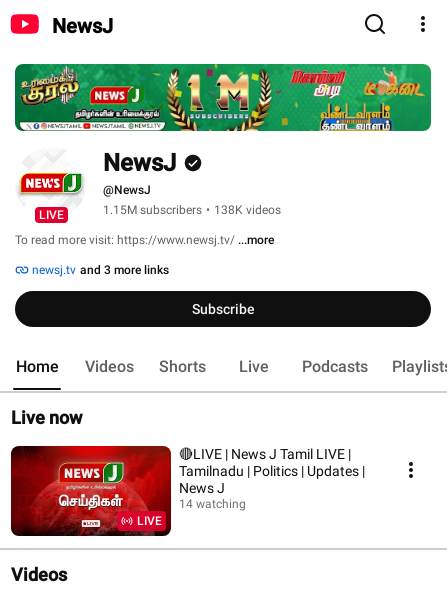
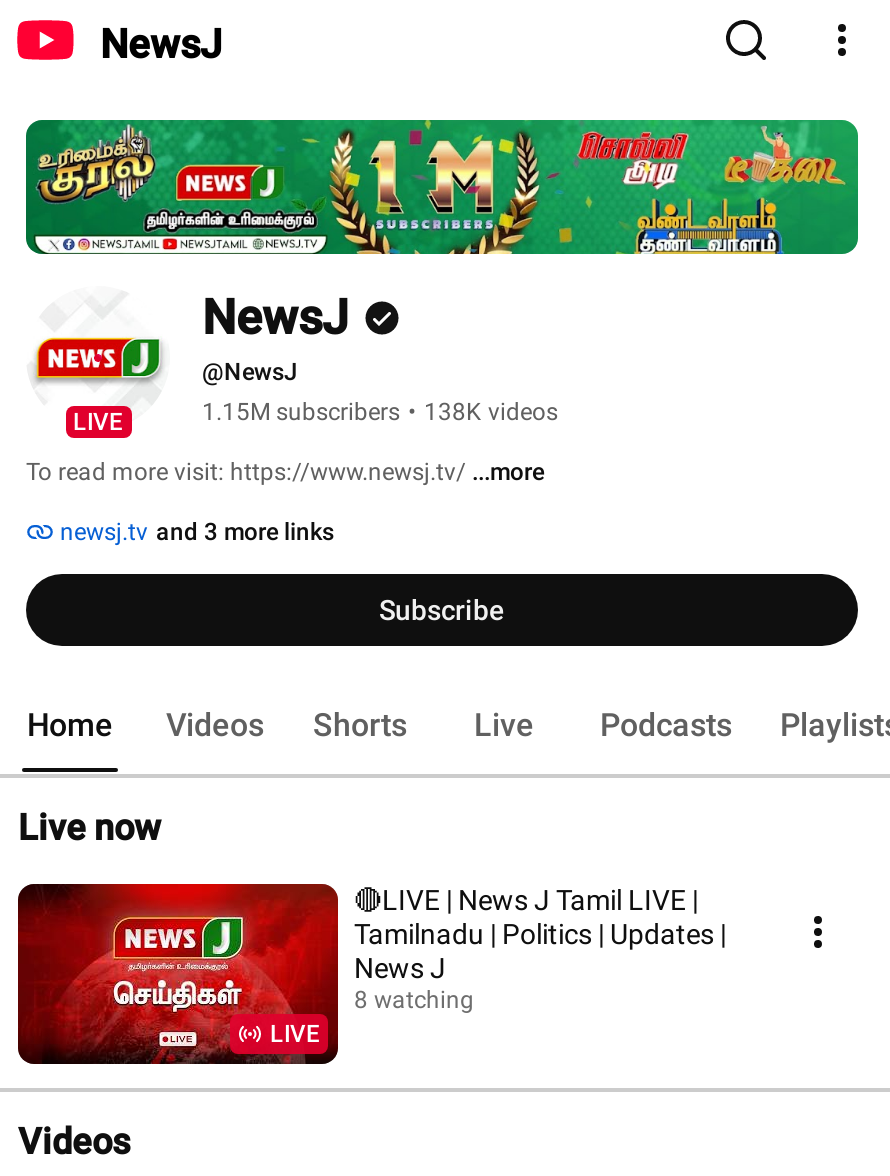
- 14 watching
+ 8 watching
